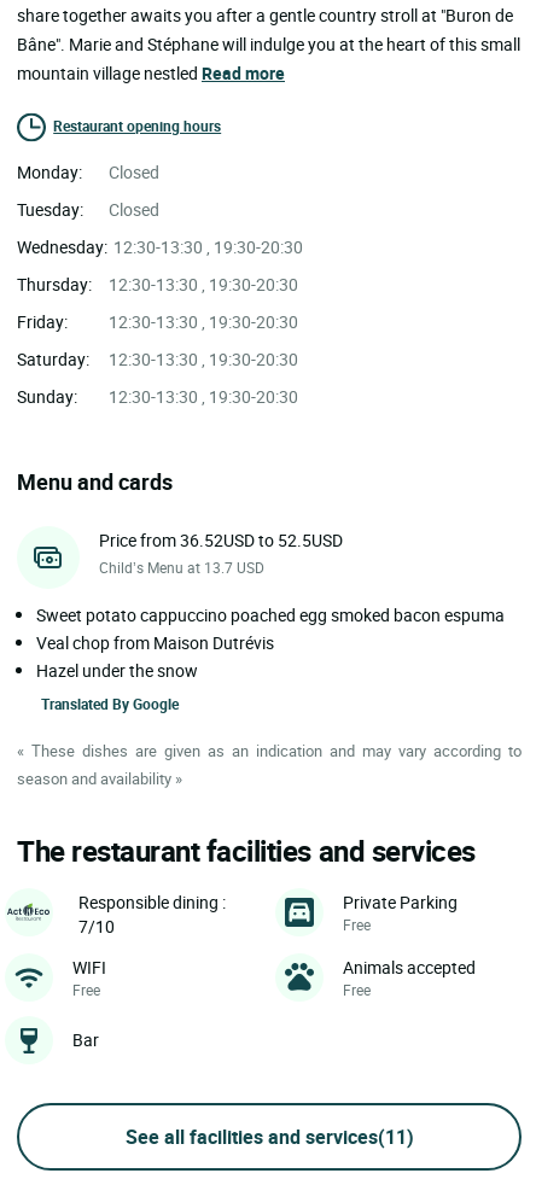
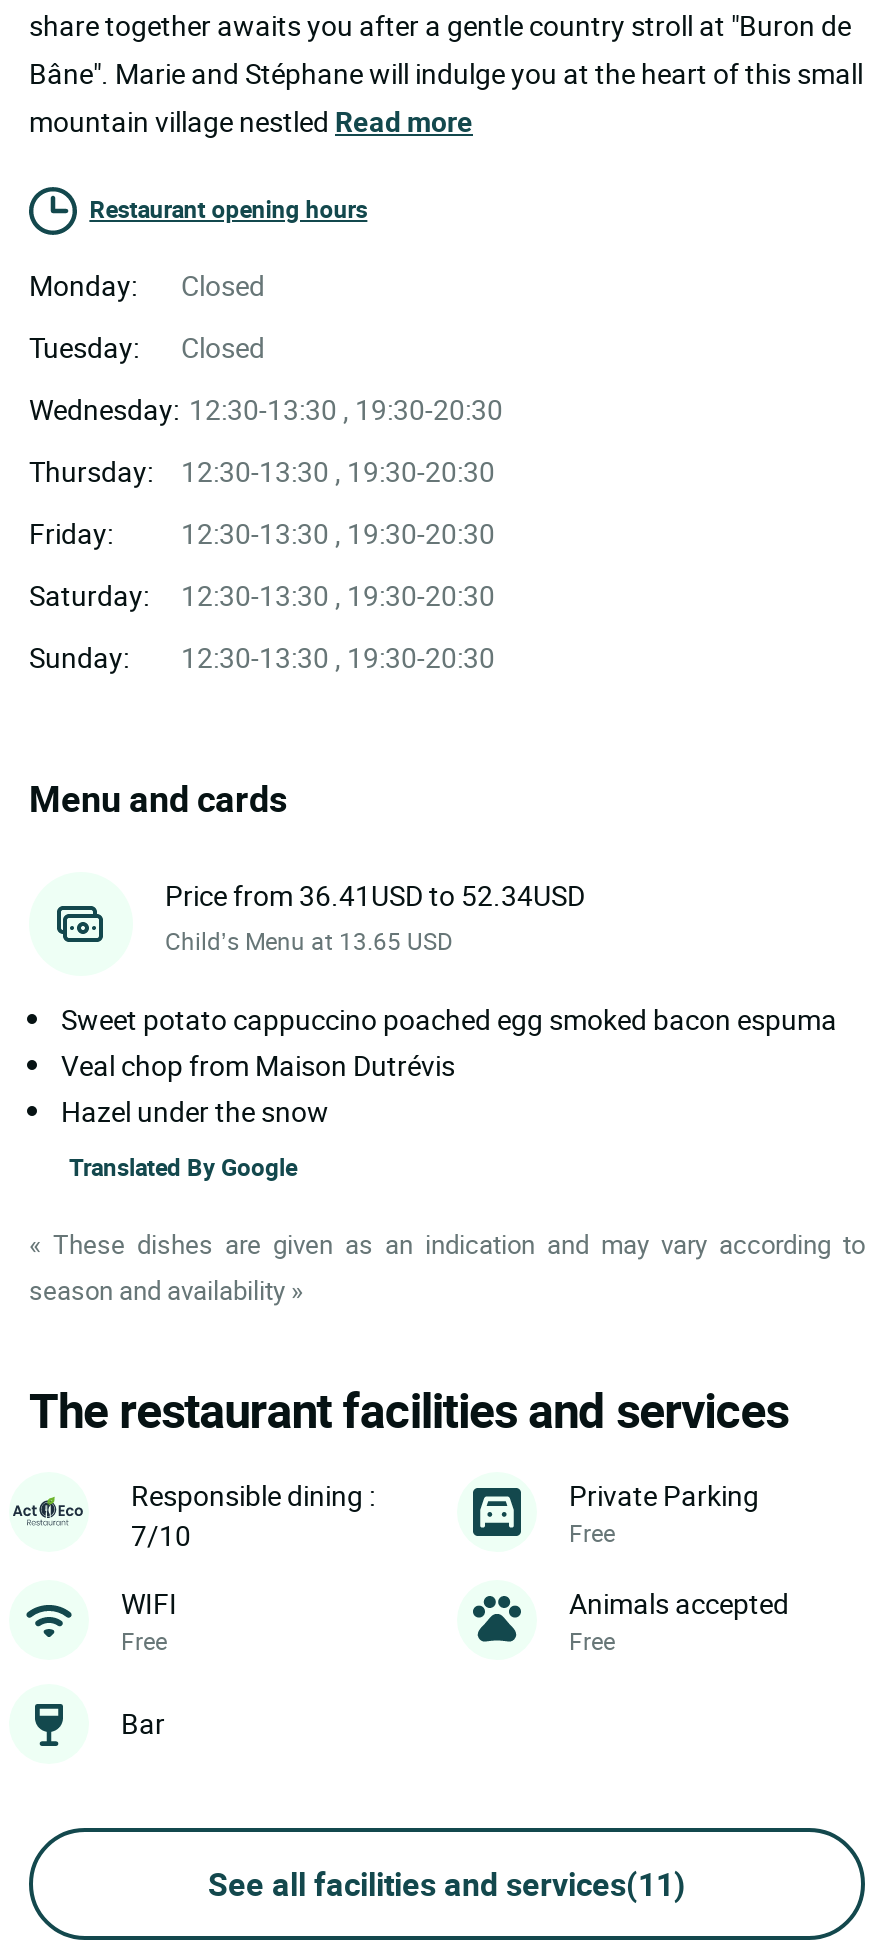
- Price from 36.52USD to 52.5USD
+ Price from 36.41USD to 52.34USD

- Child’s Menu at 13.7 USD
+ Child’s Menu at 13.65 USD
